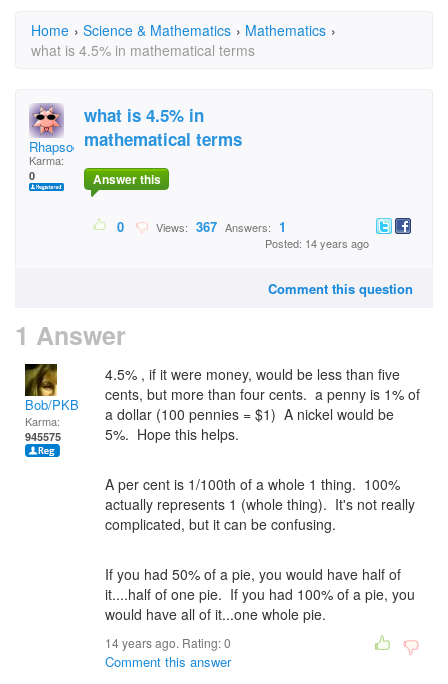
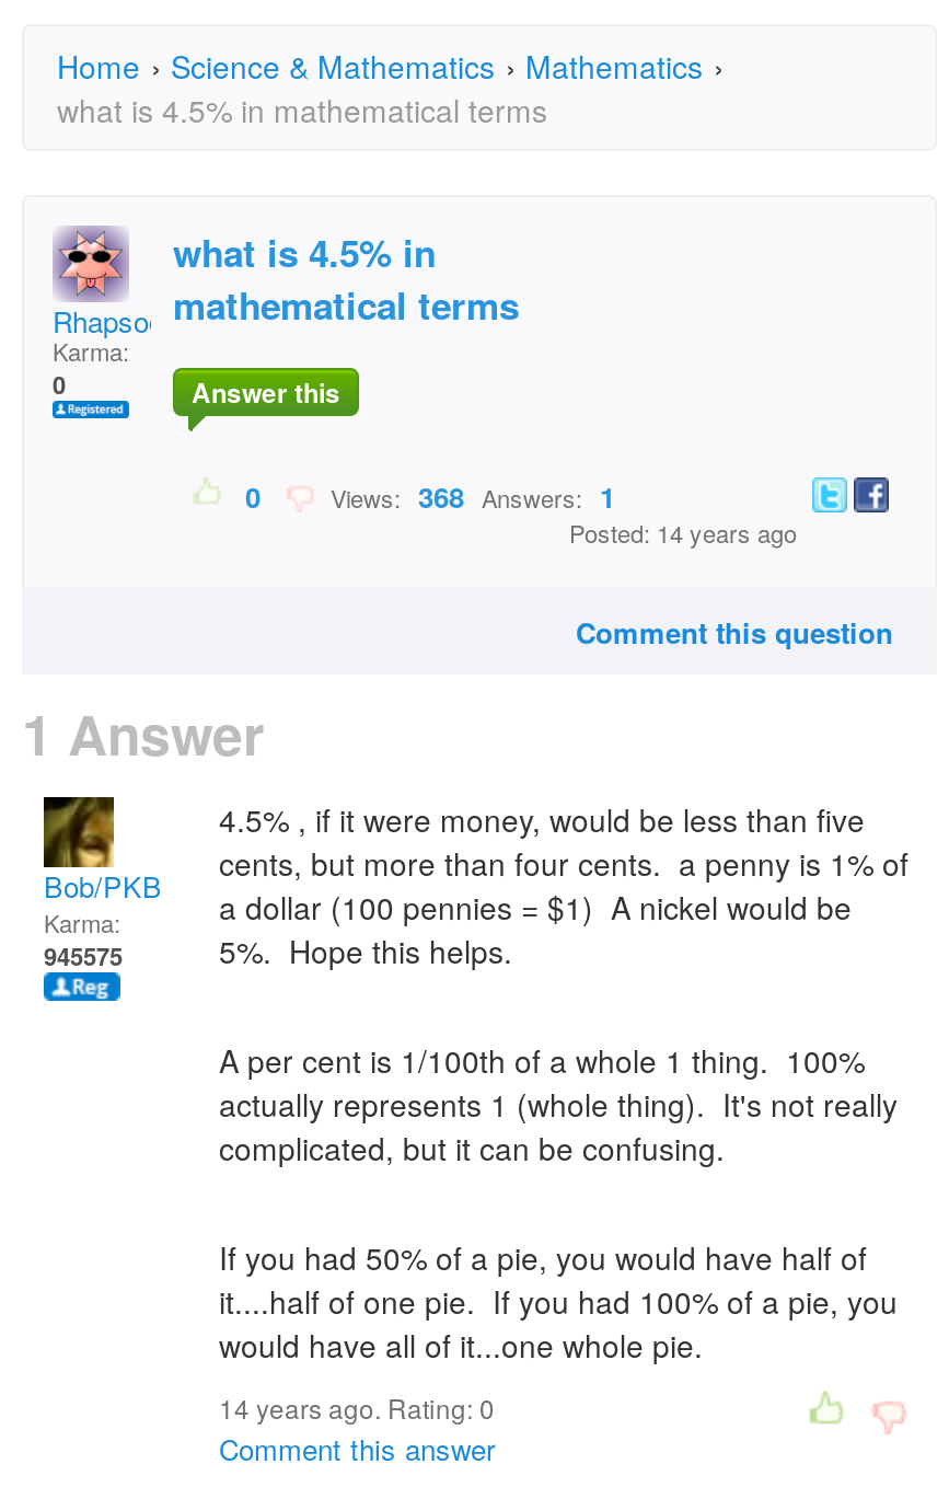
- Views: 367 Answers: 1
+ Views: 368 Answers: 1
